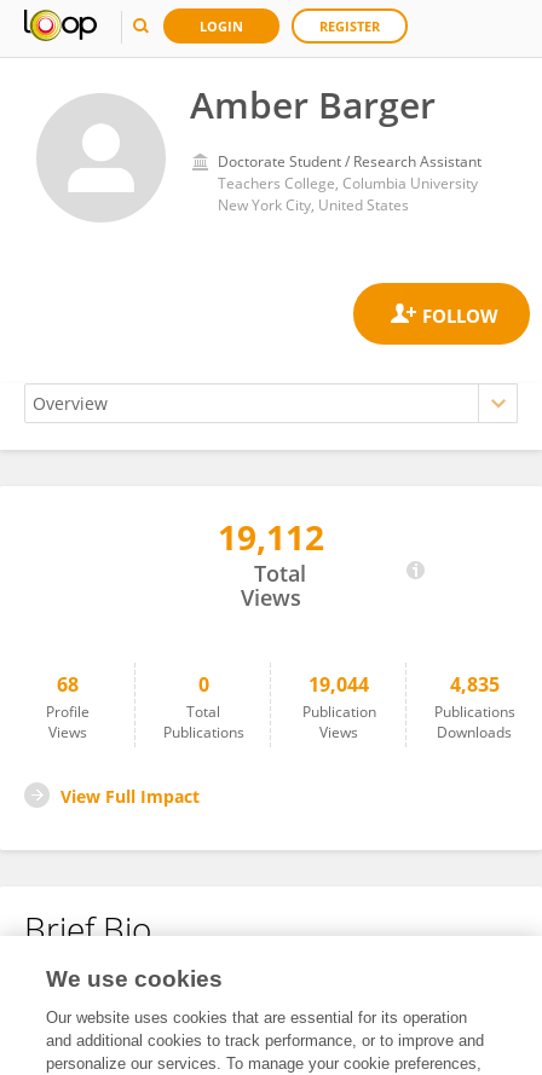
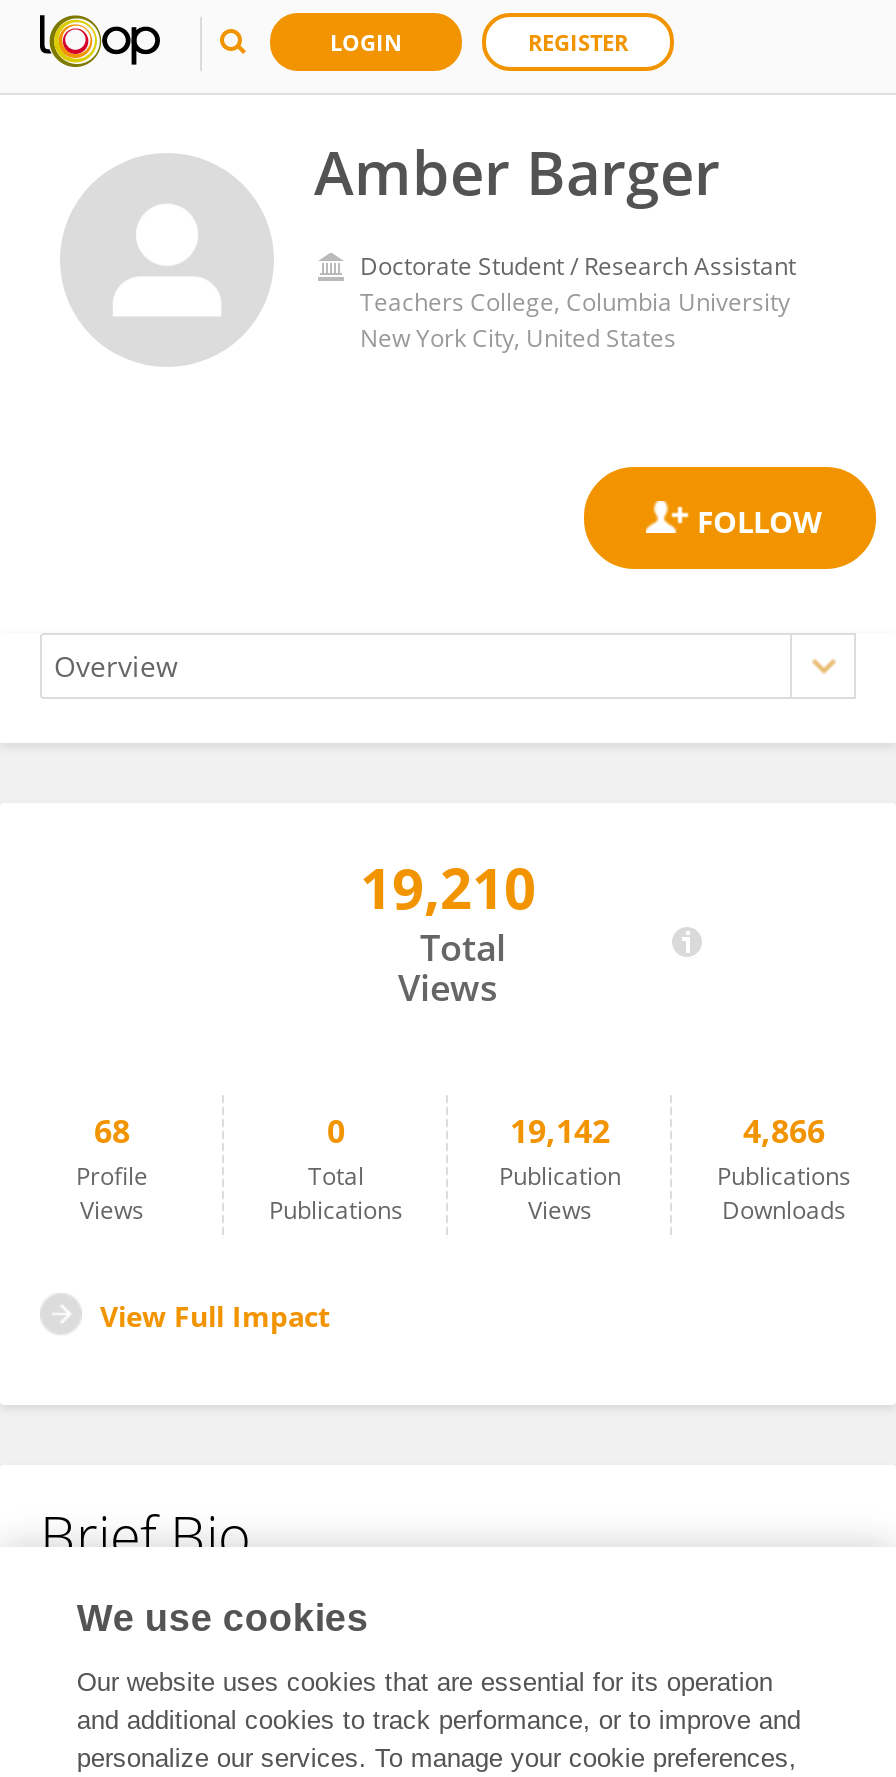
- 19,112
+ 19,210

- 19,044
+ 19,142

- 4,835
+ 4,866
